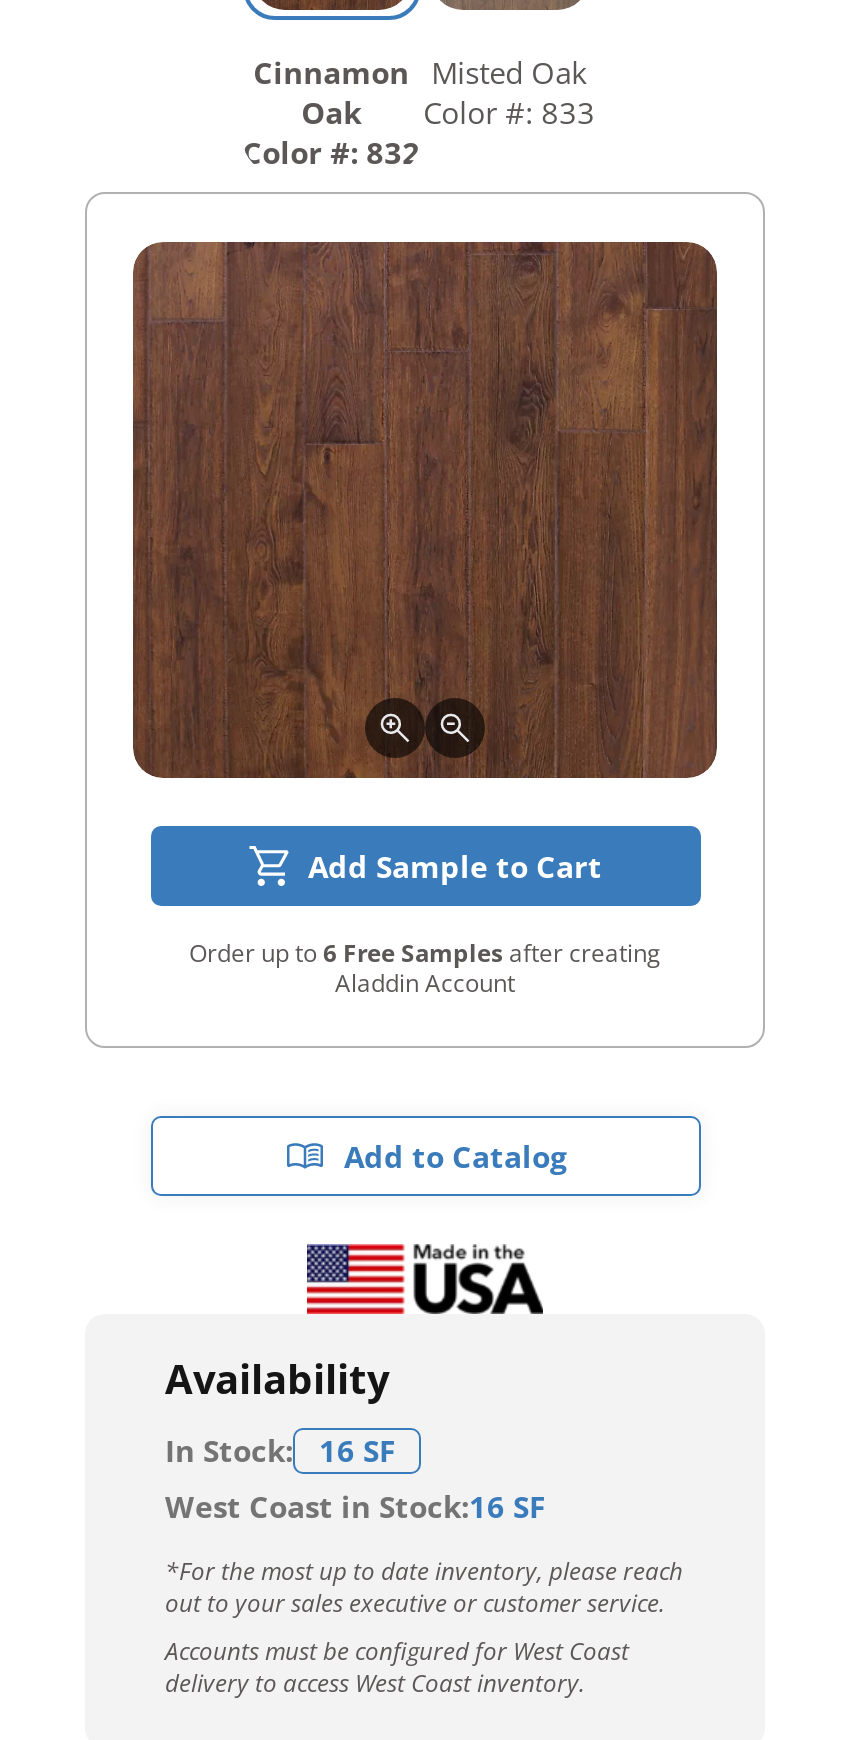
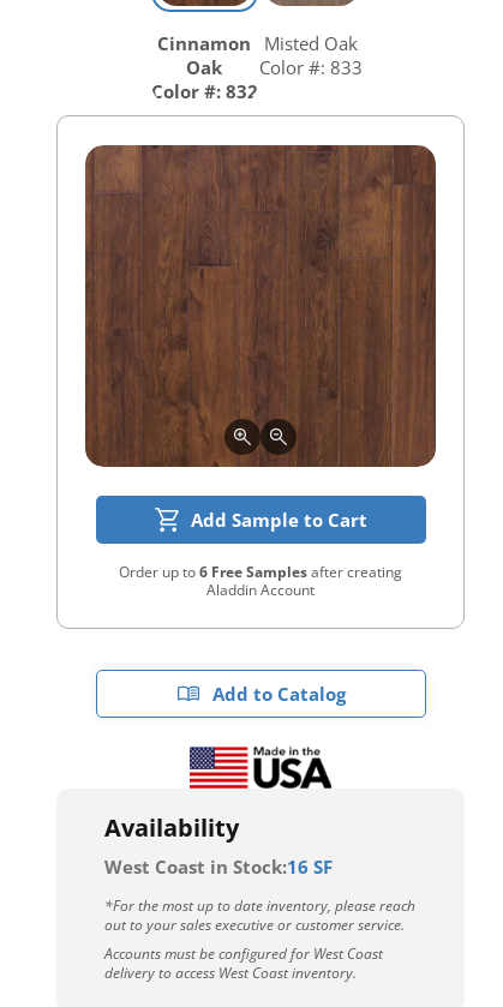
- In Stock:
- 16 SF
